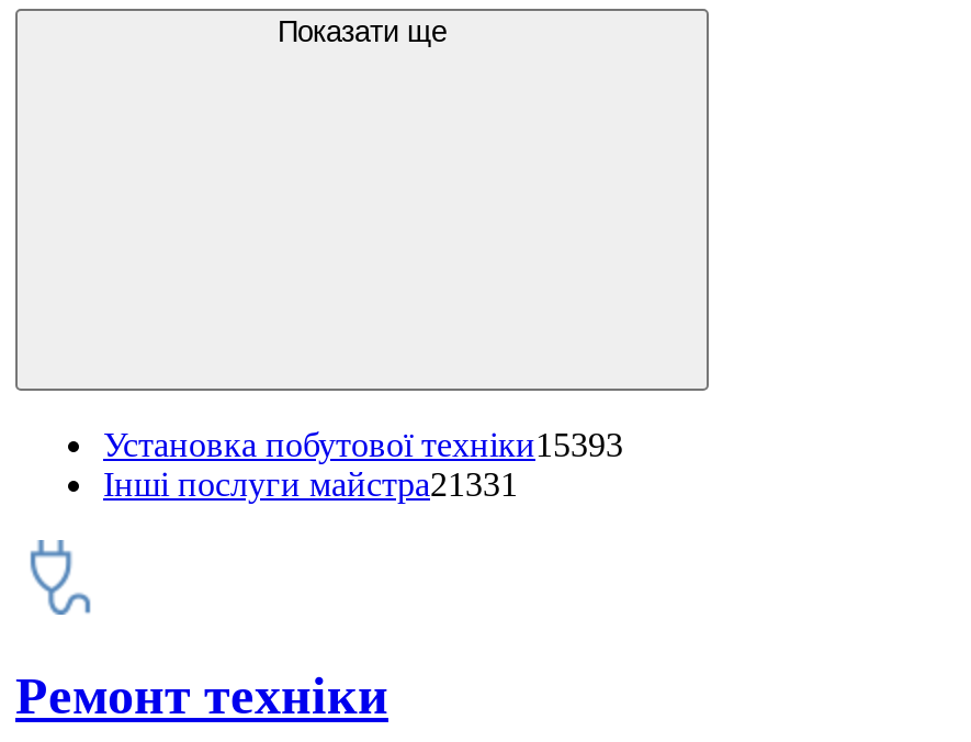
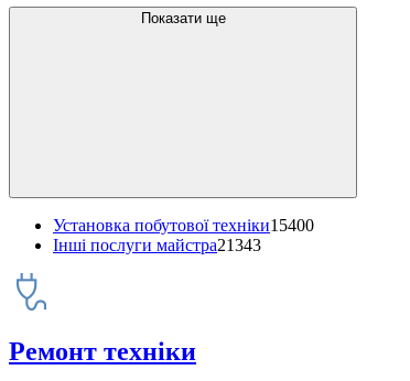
- Установка побутової техніки15393
+ Установка побутової техніки15400

- Інші послуги майстра21331
+ Інші послуги майстра21343
